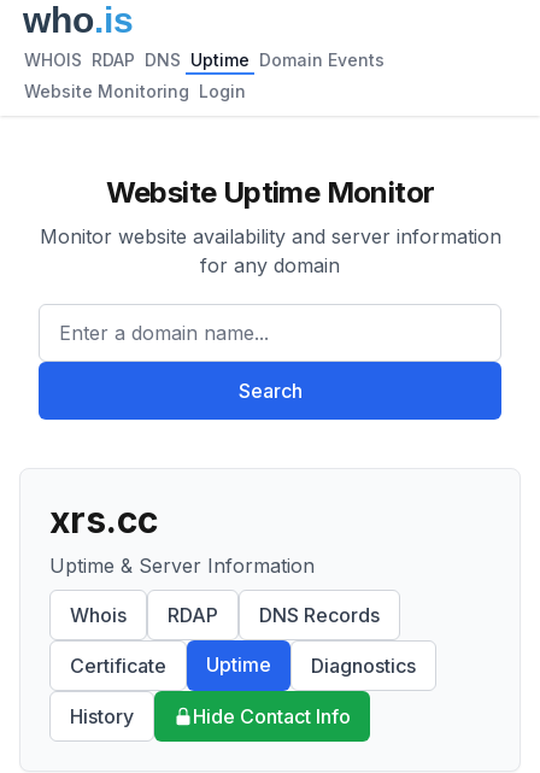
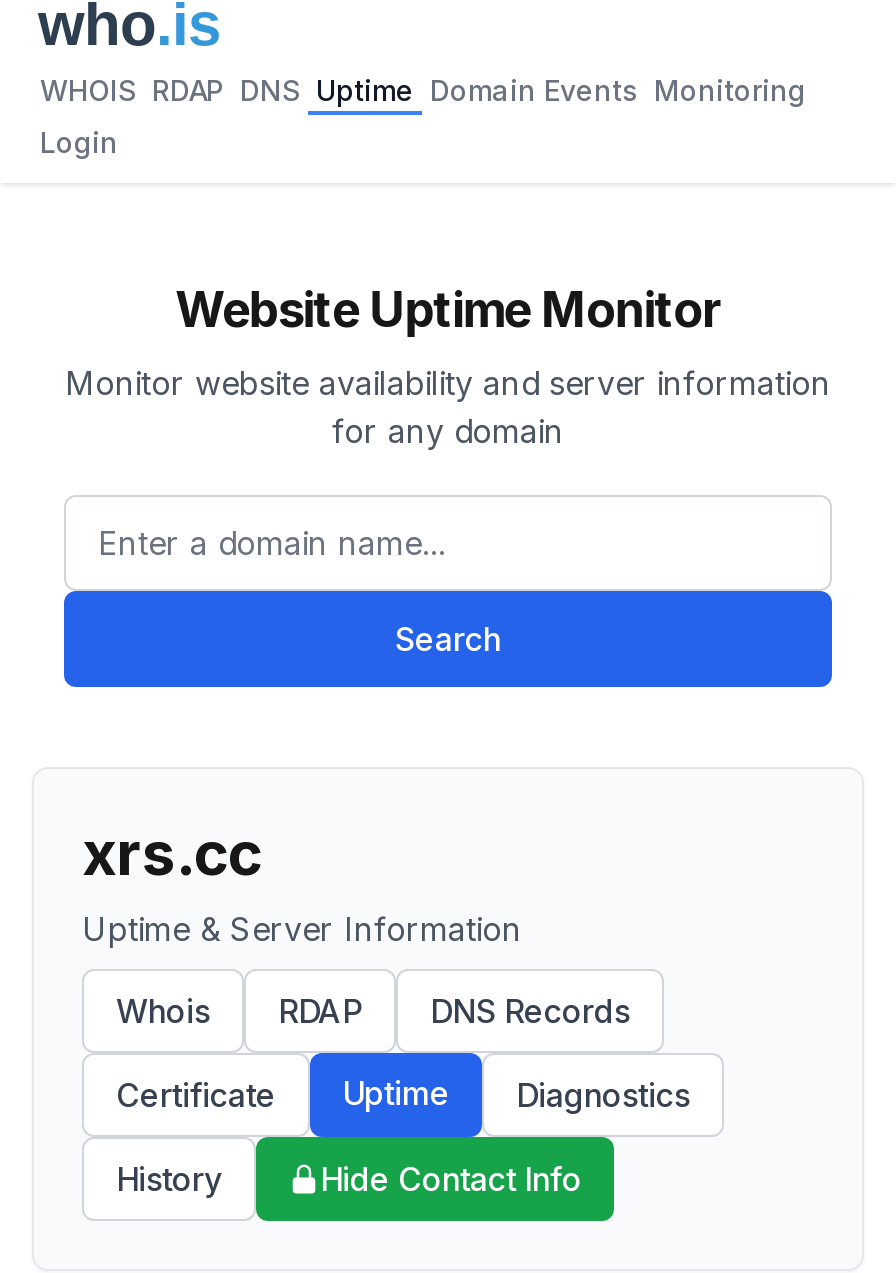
- WHOIS RDAP DNS Uptime Domain Events
+ WHOIS RDAP DNS Uptime Domain Events Monitoring

- Website Monitoring Login
+ Login
